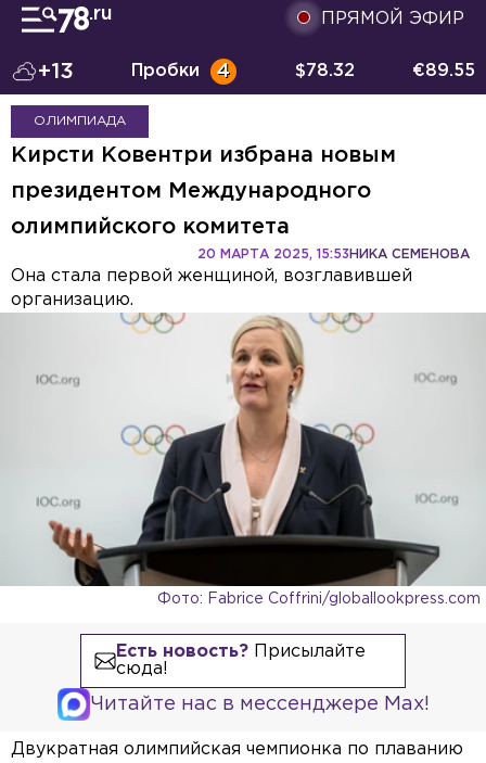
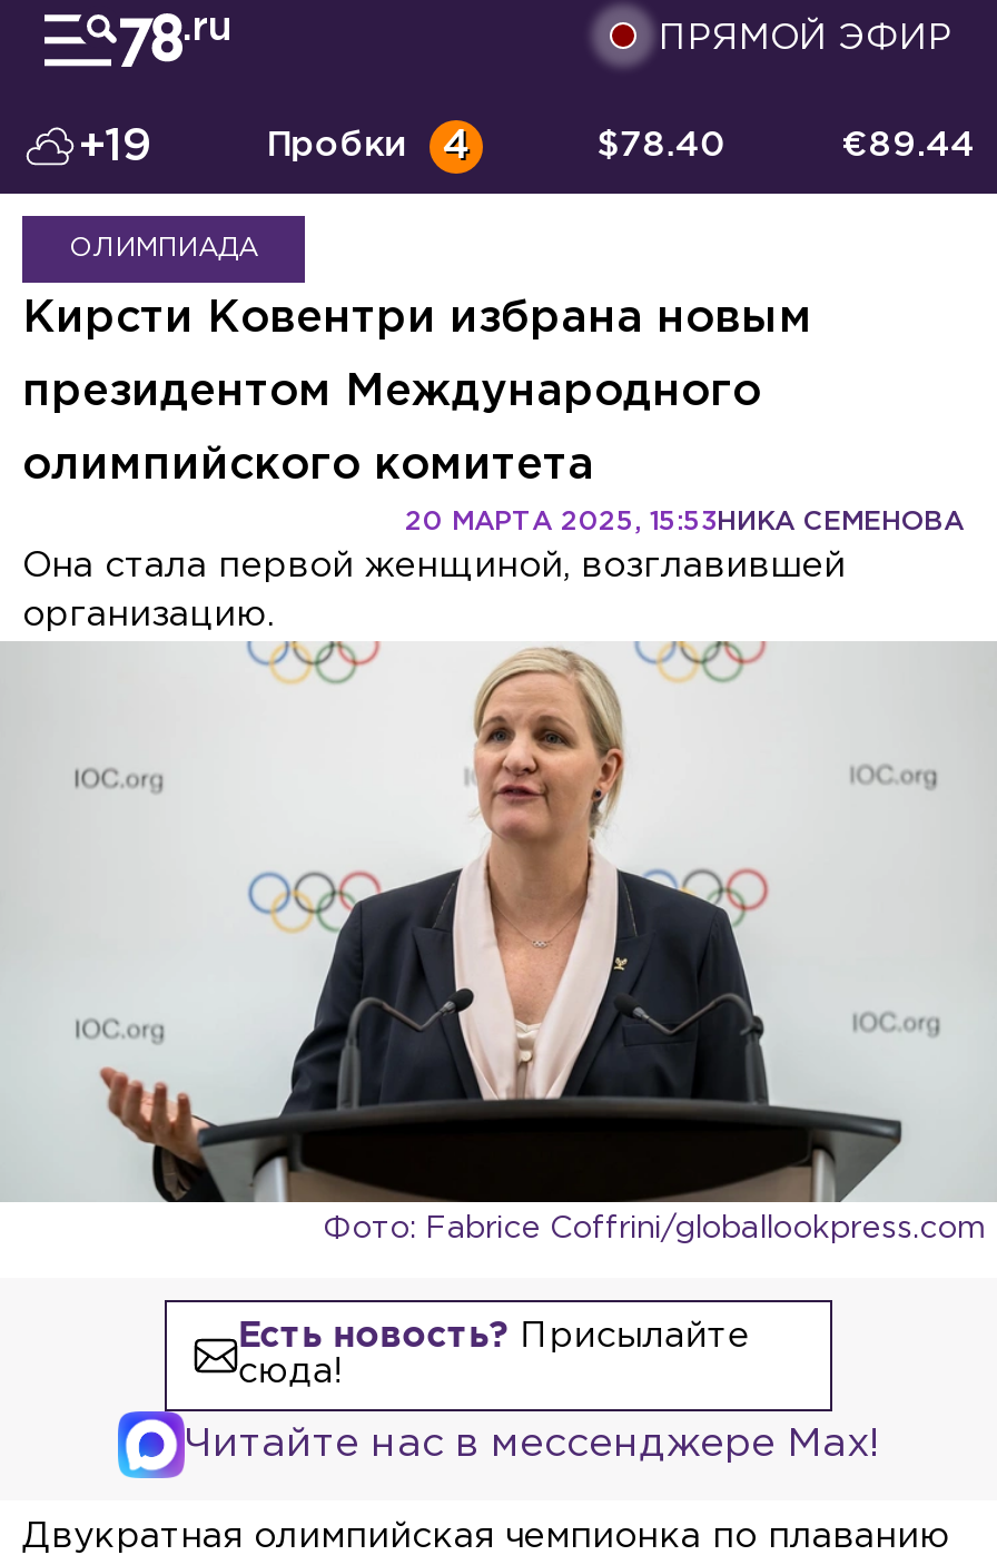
- +13
+ +19

- $78.32
+ $78.40

- €89.55
+ €89.44
